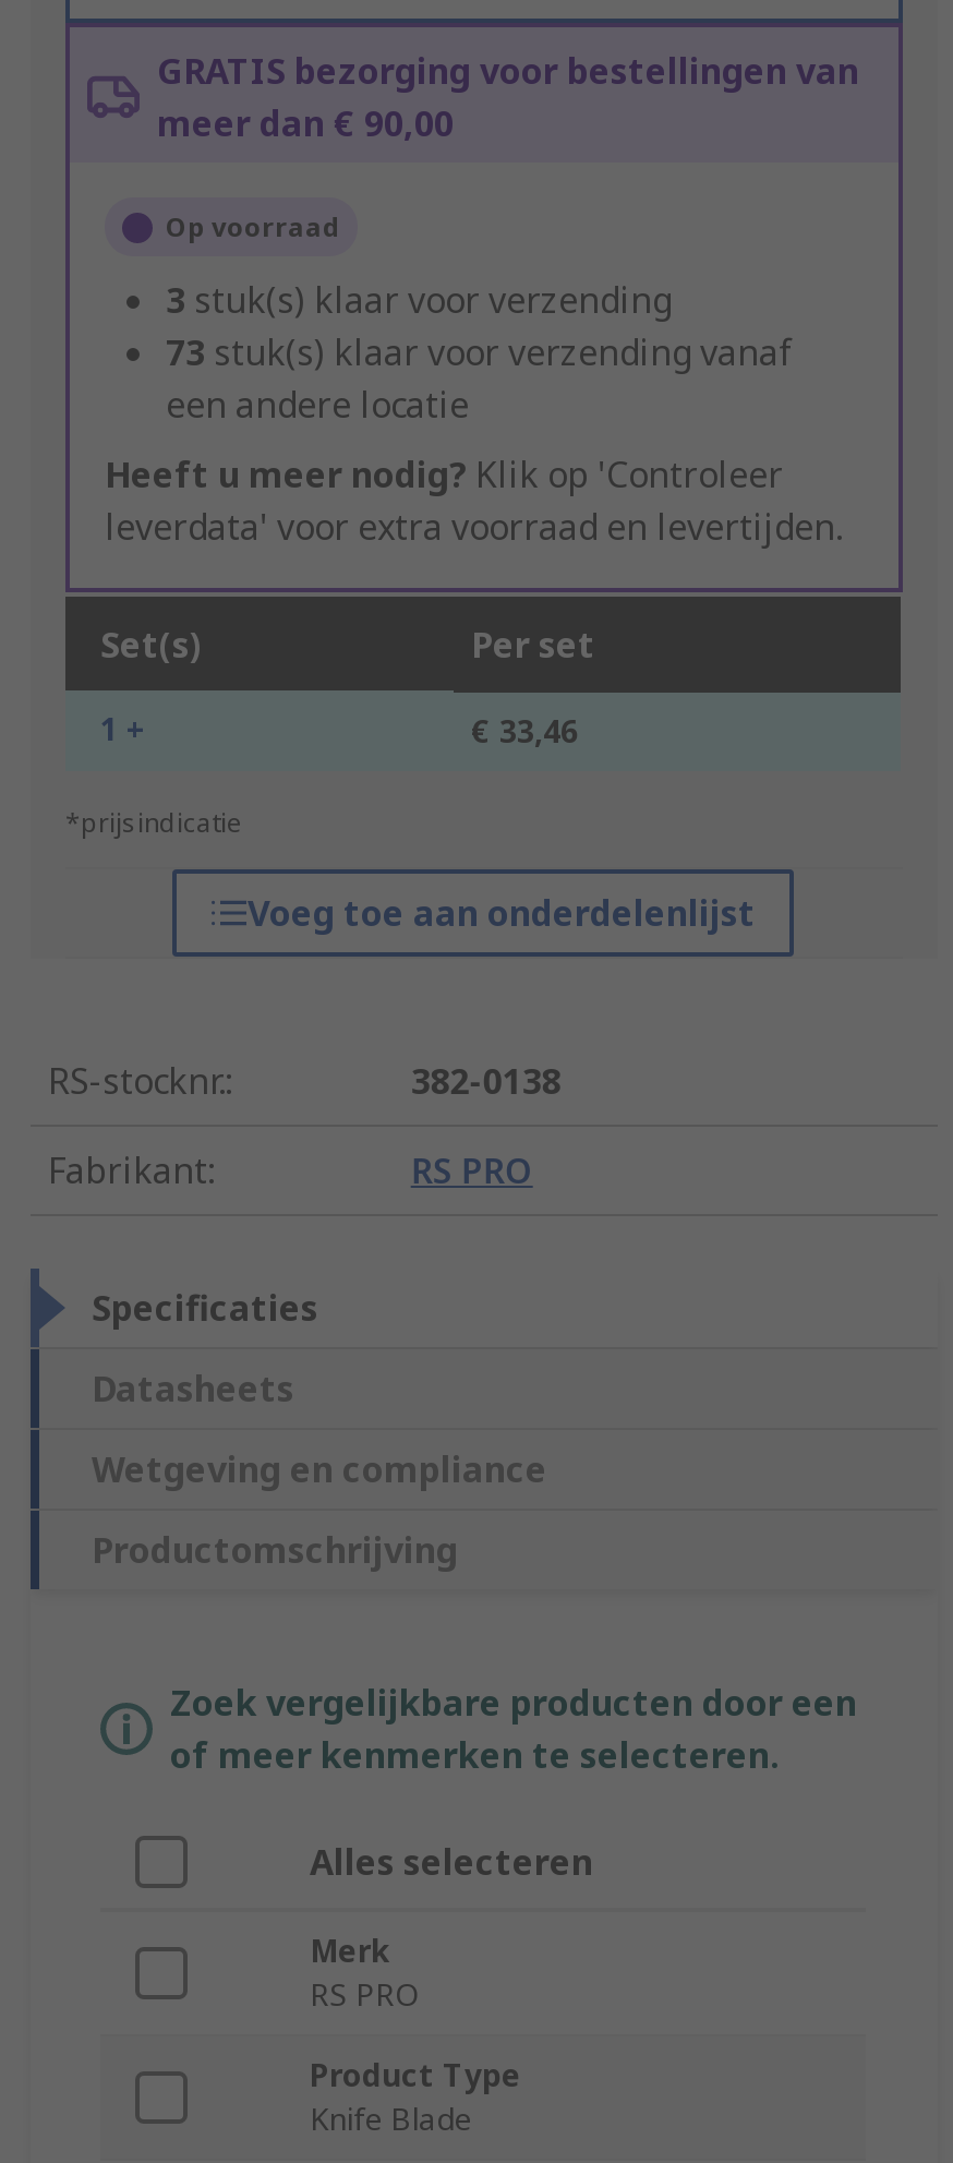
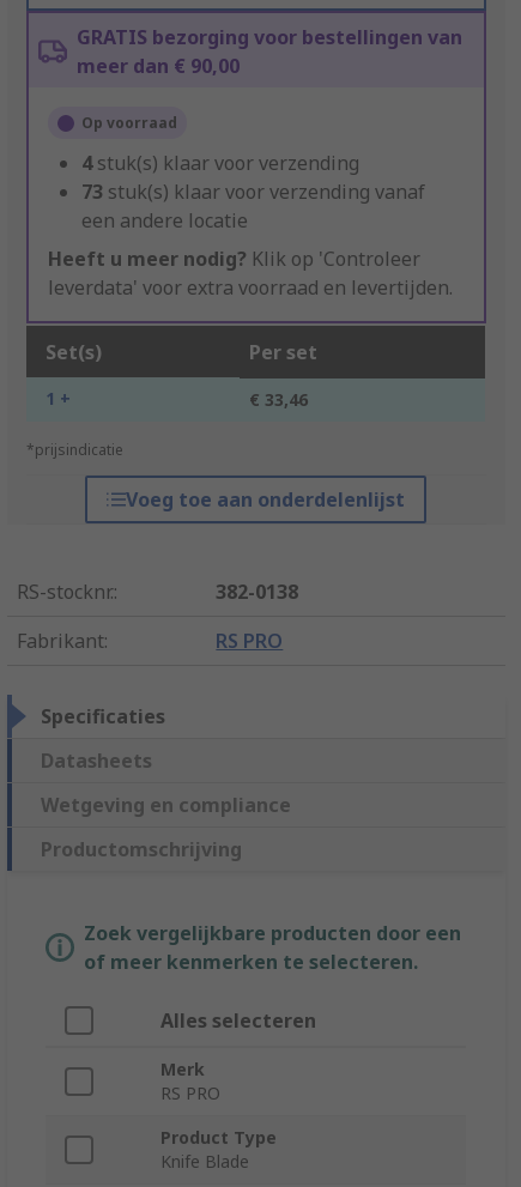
- 3 stuk(s) klaar voor verzending
+ 4 stuk(s) klaar voor verzending
